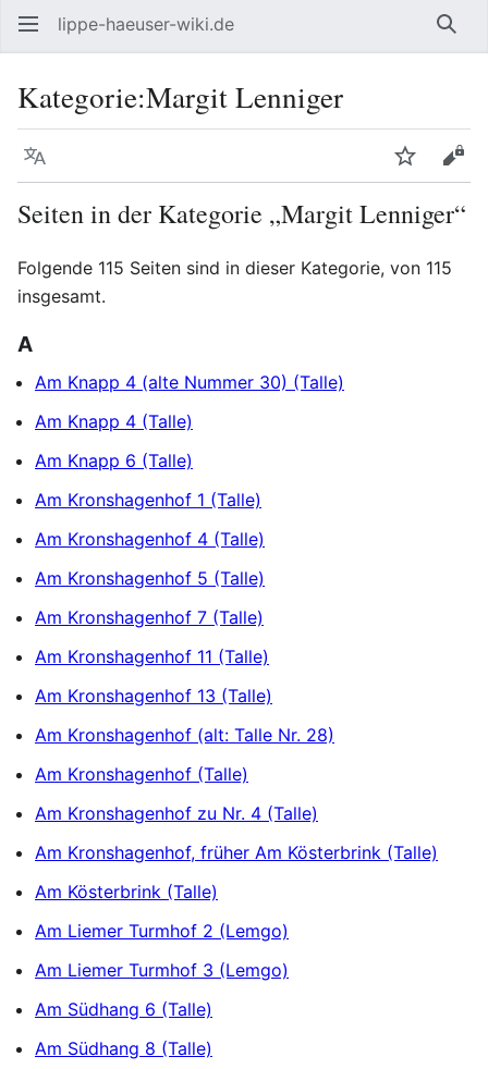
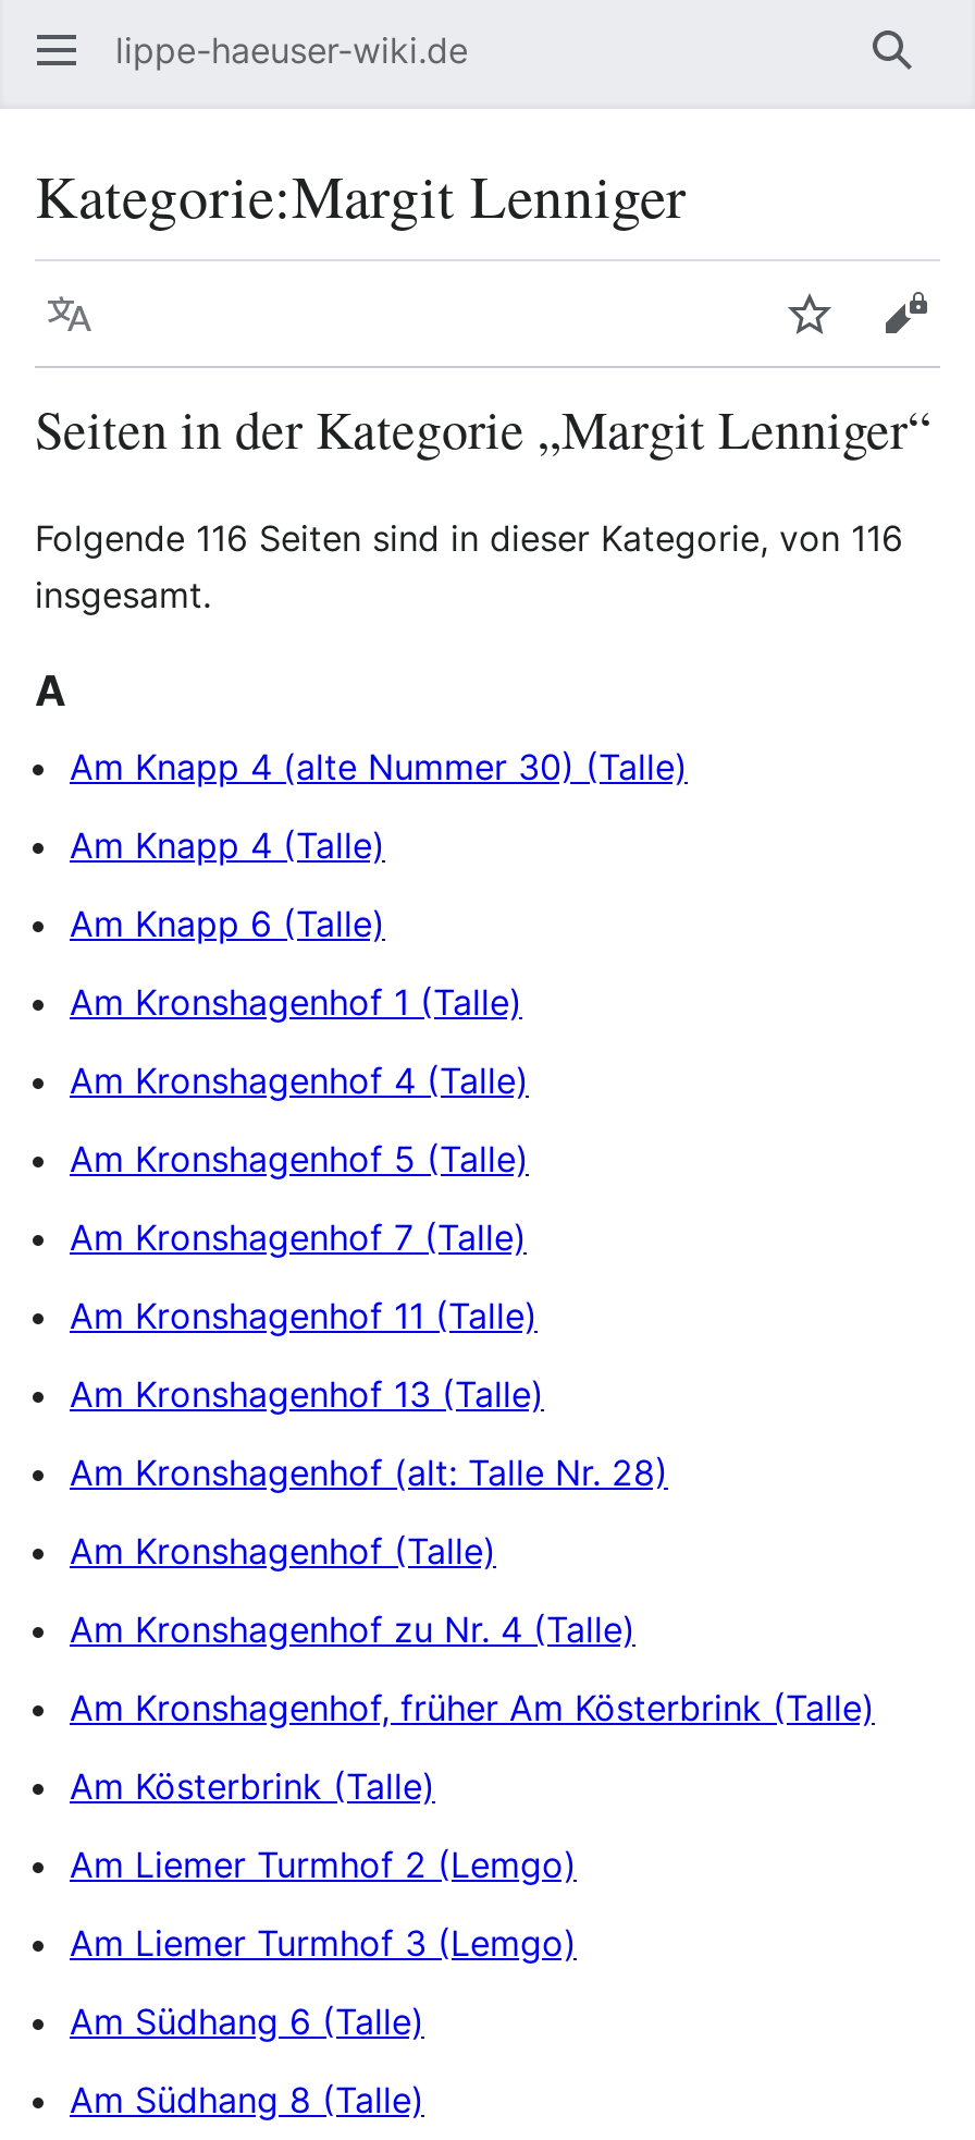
- Folgende 115 Seiten sind in dieser Kategorie, von 115
+ Folgende 116 Seiten sind in dieser Kategorie, von 116
